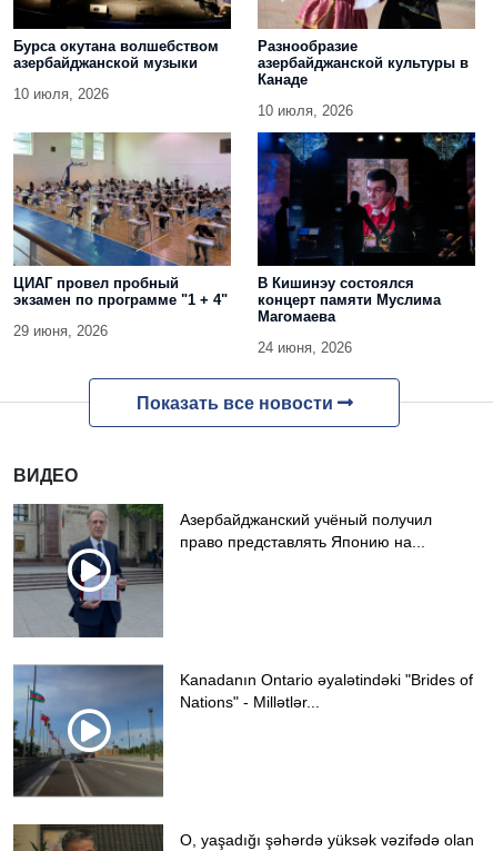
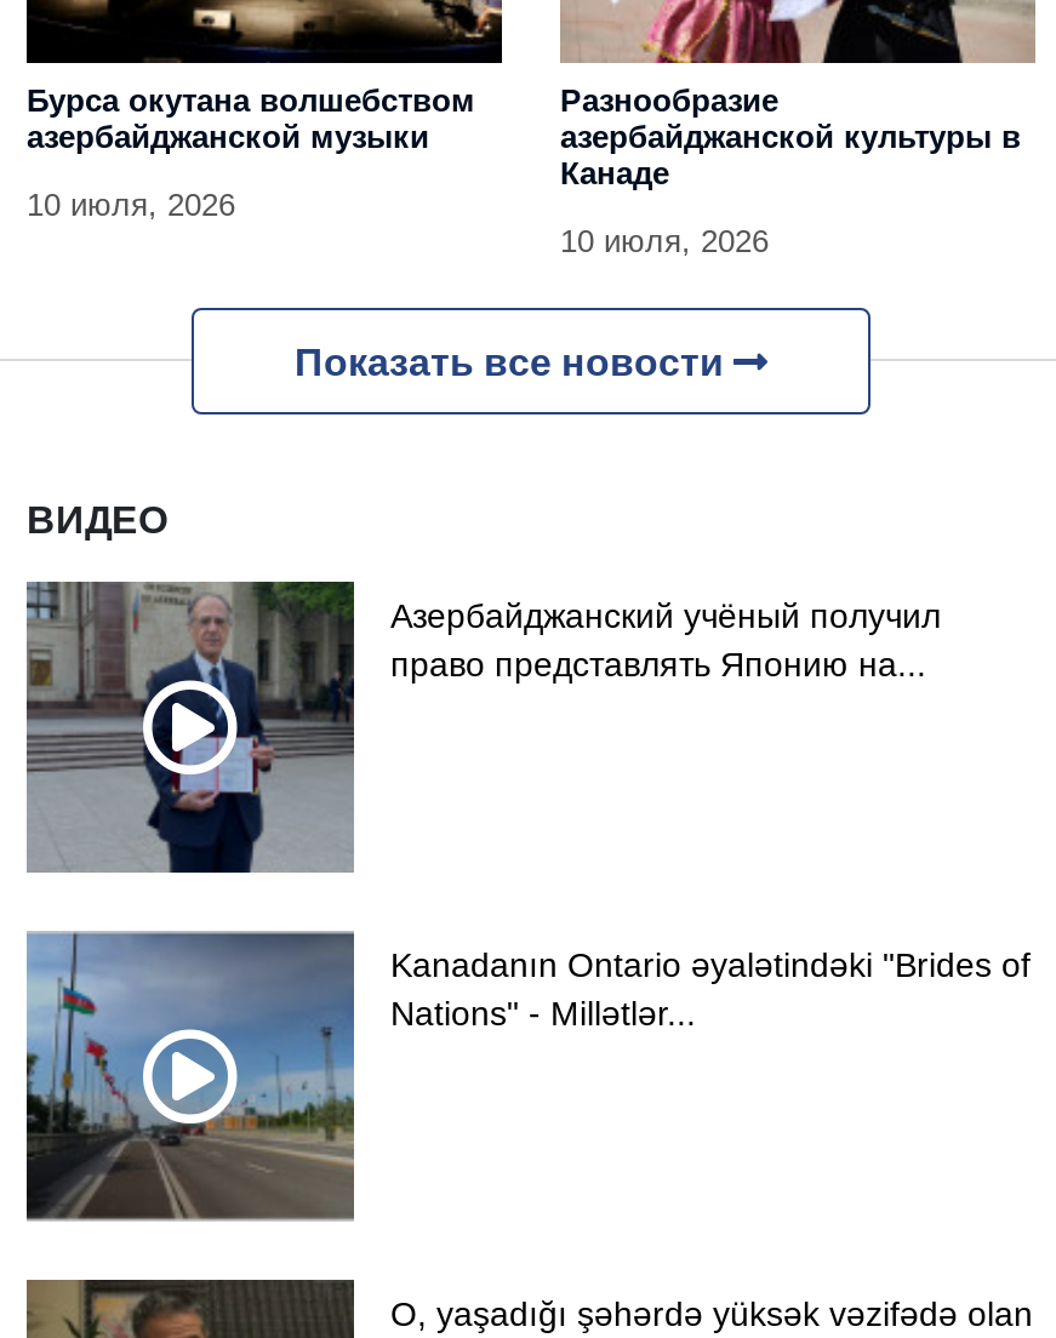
- [image]
- ЦИАГ провел пробный
- экзамен по программе "1 + 4"
- 29 июня, 2026

- [image]
- В Кишинэу состоялся
- концерт памяти Муслима
- Магомаева
- 24 июня, 2026
